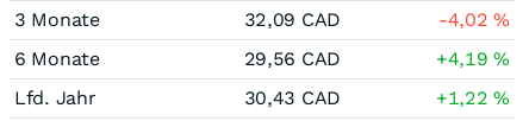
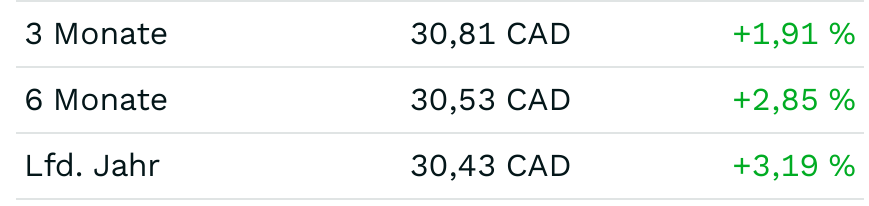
- 32,09 CAD
+ 30,81 CAD

- -4,02%
+ +1,91%

- 29,56 CAD
+ 30,53 CAD

- +4,19%
+ +2,85%

- +1,22%
+ +3,19%
